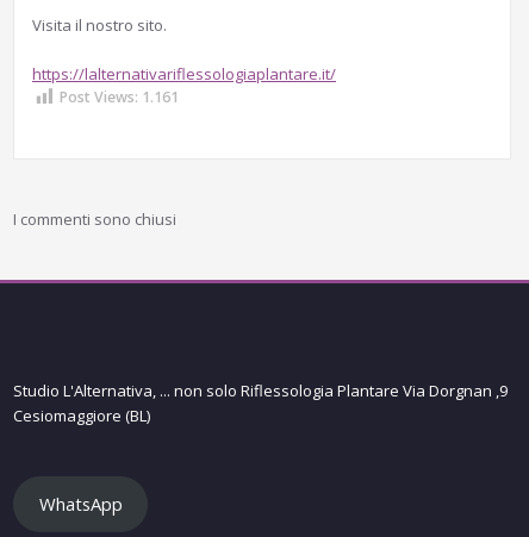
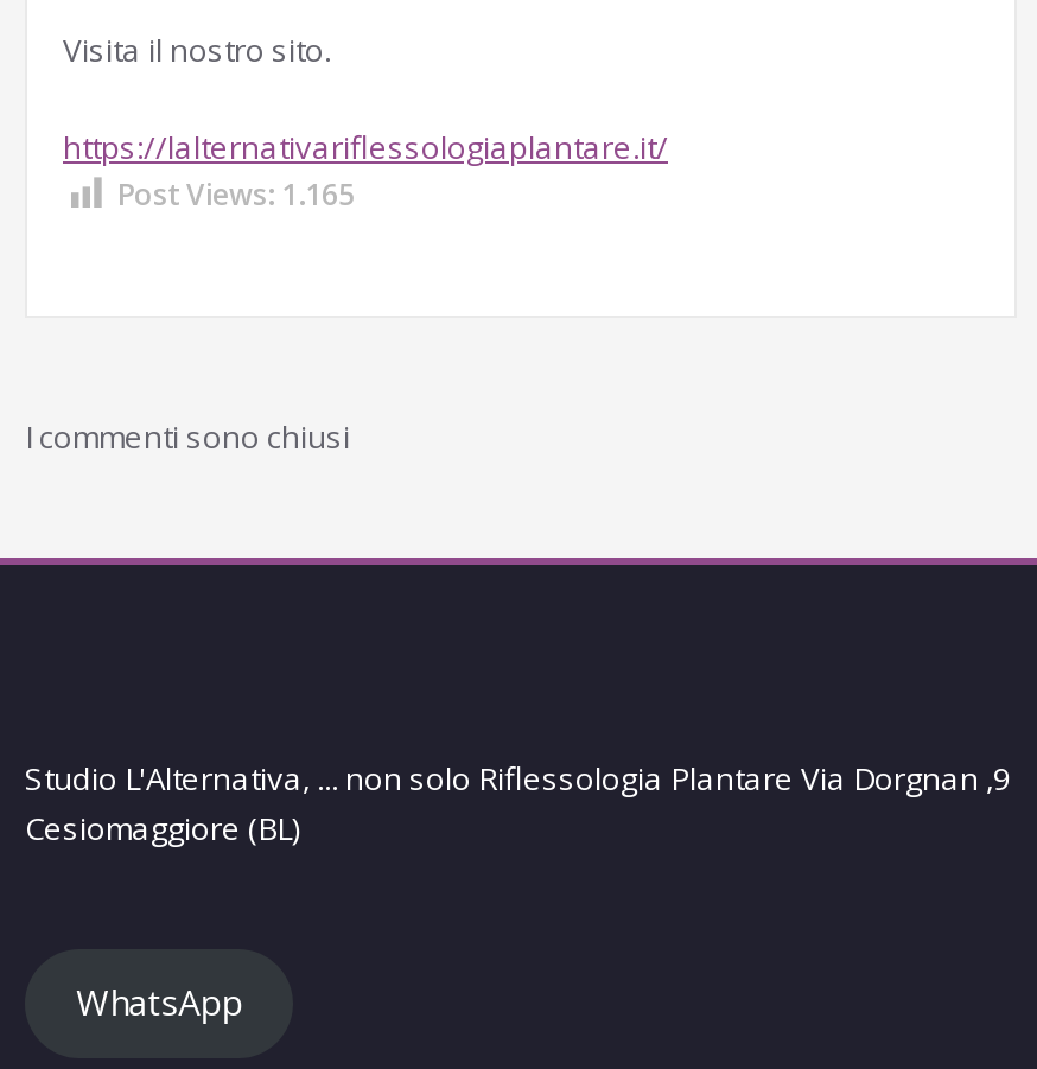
- Post Views: 1.161
+ Post Views: 1.165
